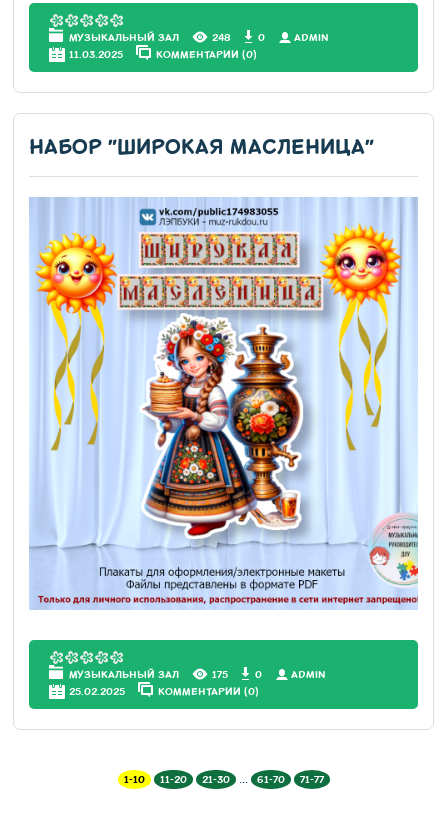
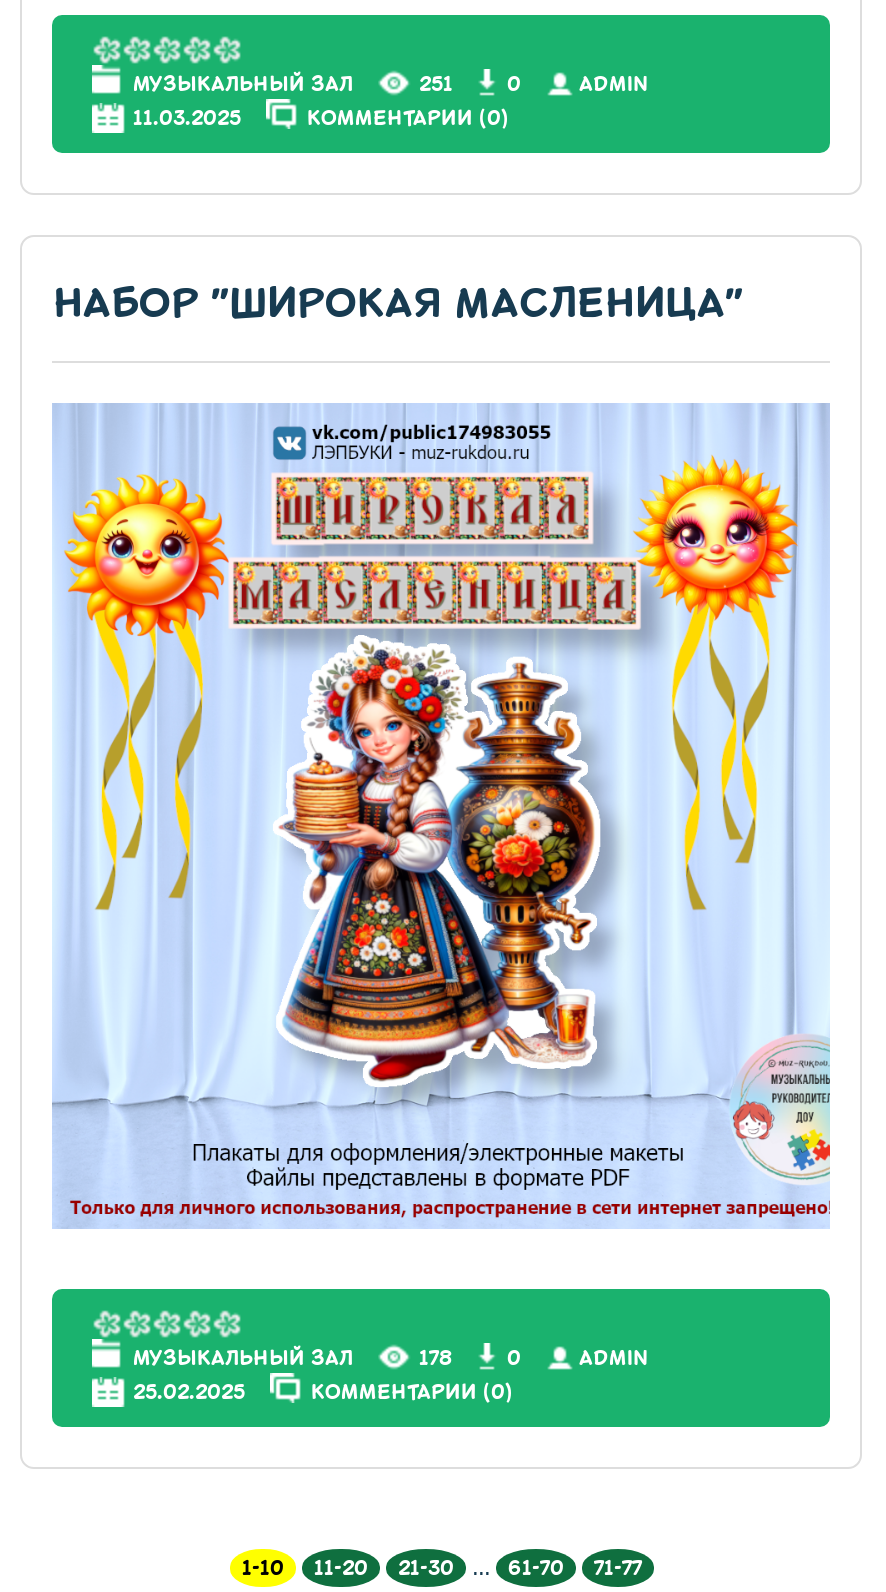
- 248
+ 251

- 175
+ 178
